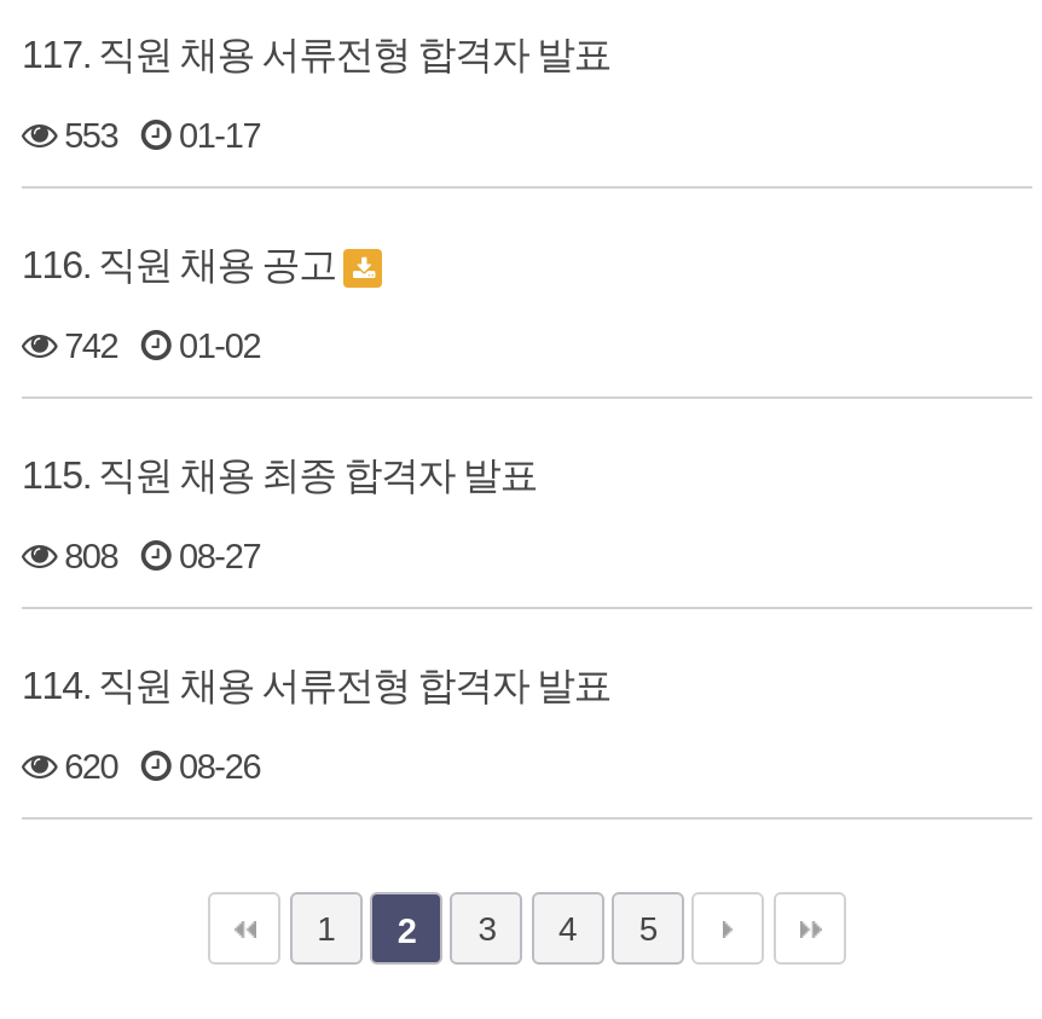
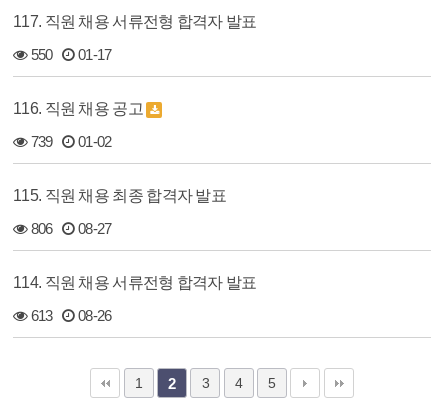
- 553 01-17
+ 550 01-17

- 742 01-02
+ 739 01-02

- 808 08-27
+ 806 08-27

- 620 08-26
+ 613 08-26
